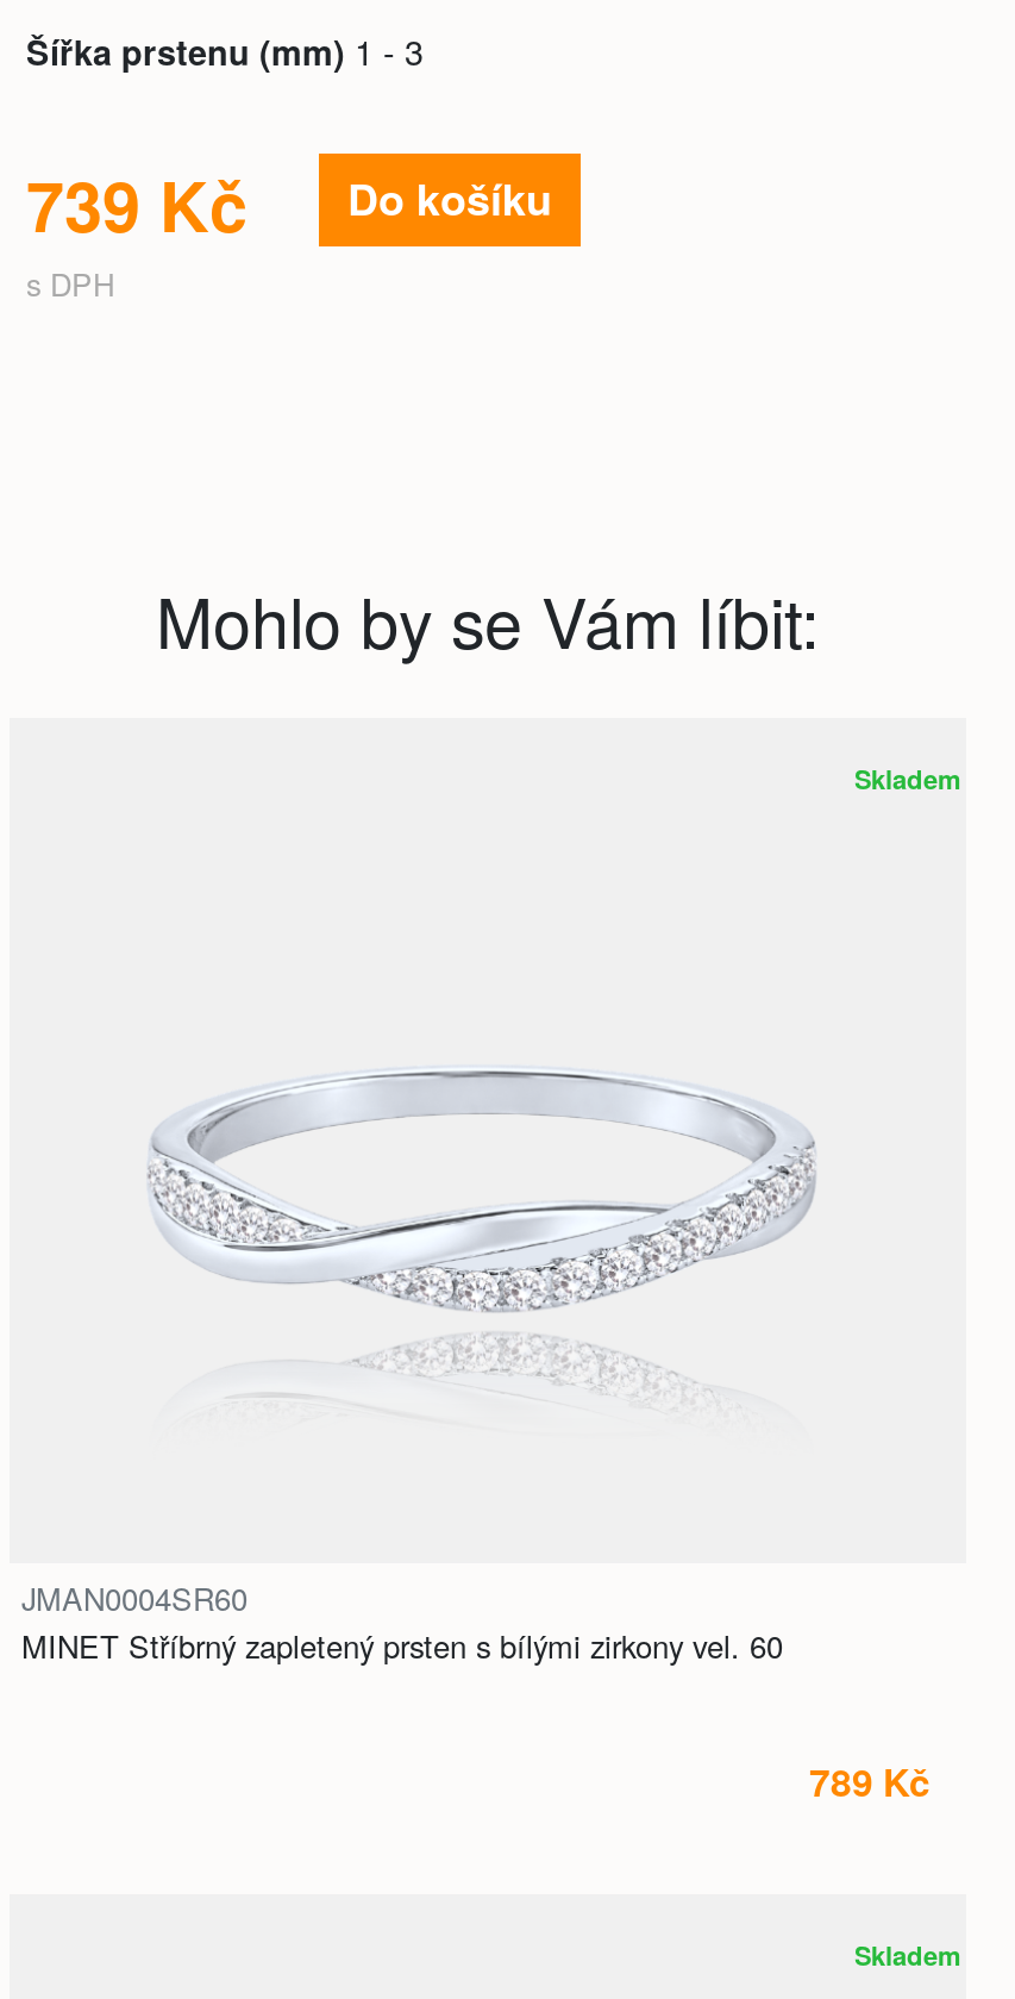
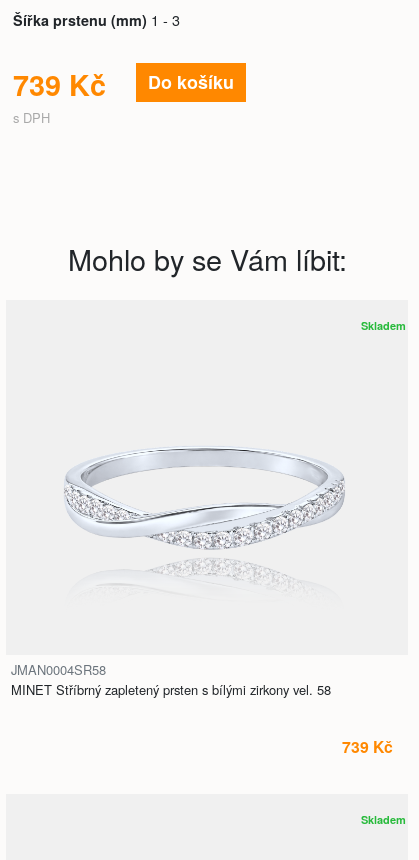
- JMAN0004SR60
- MINET Stříbrný zapletený prsten s bílými zirkony vel. 60
+ JMAN0004SR58
+ MINET Stříbrný zapletený prsten s bílými zirkony vel. 58

- 789 Kč
+ 739 Kč
